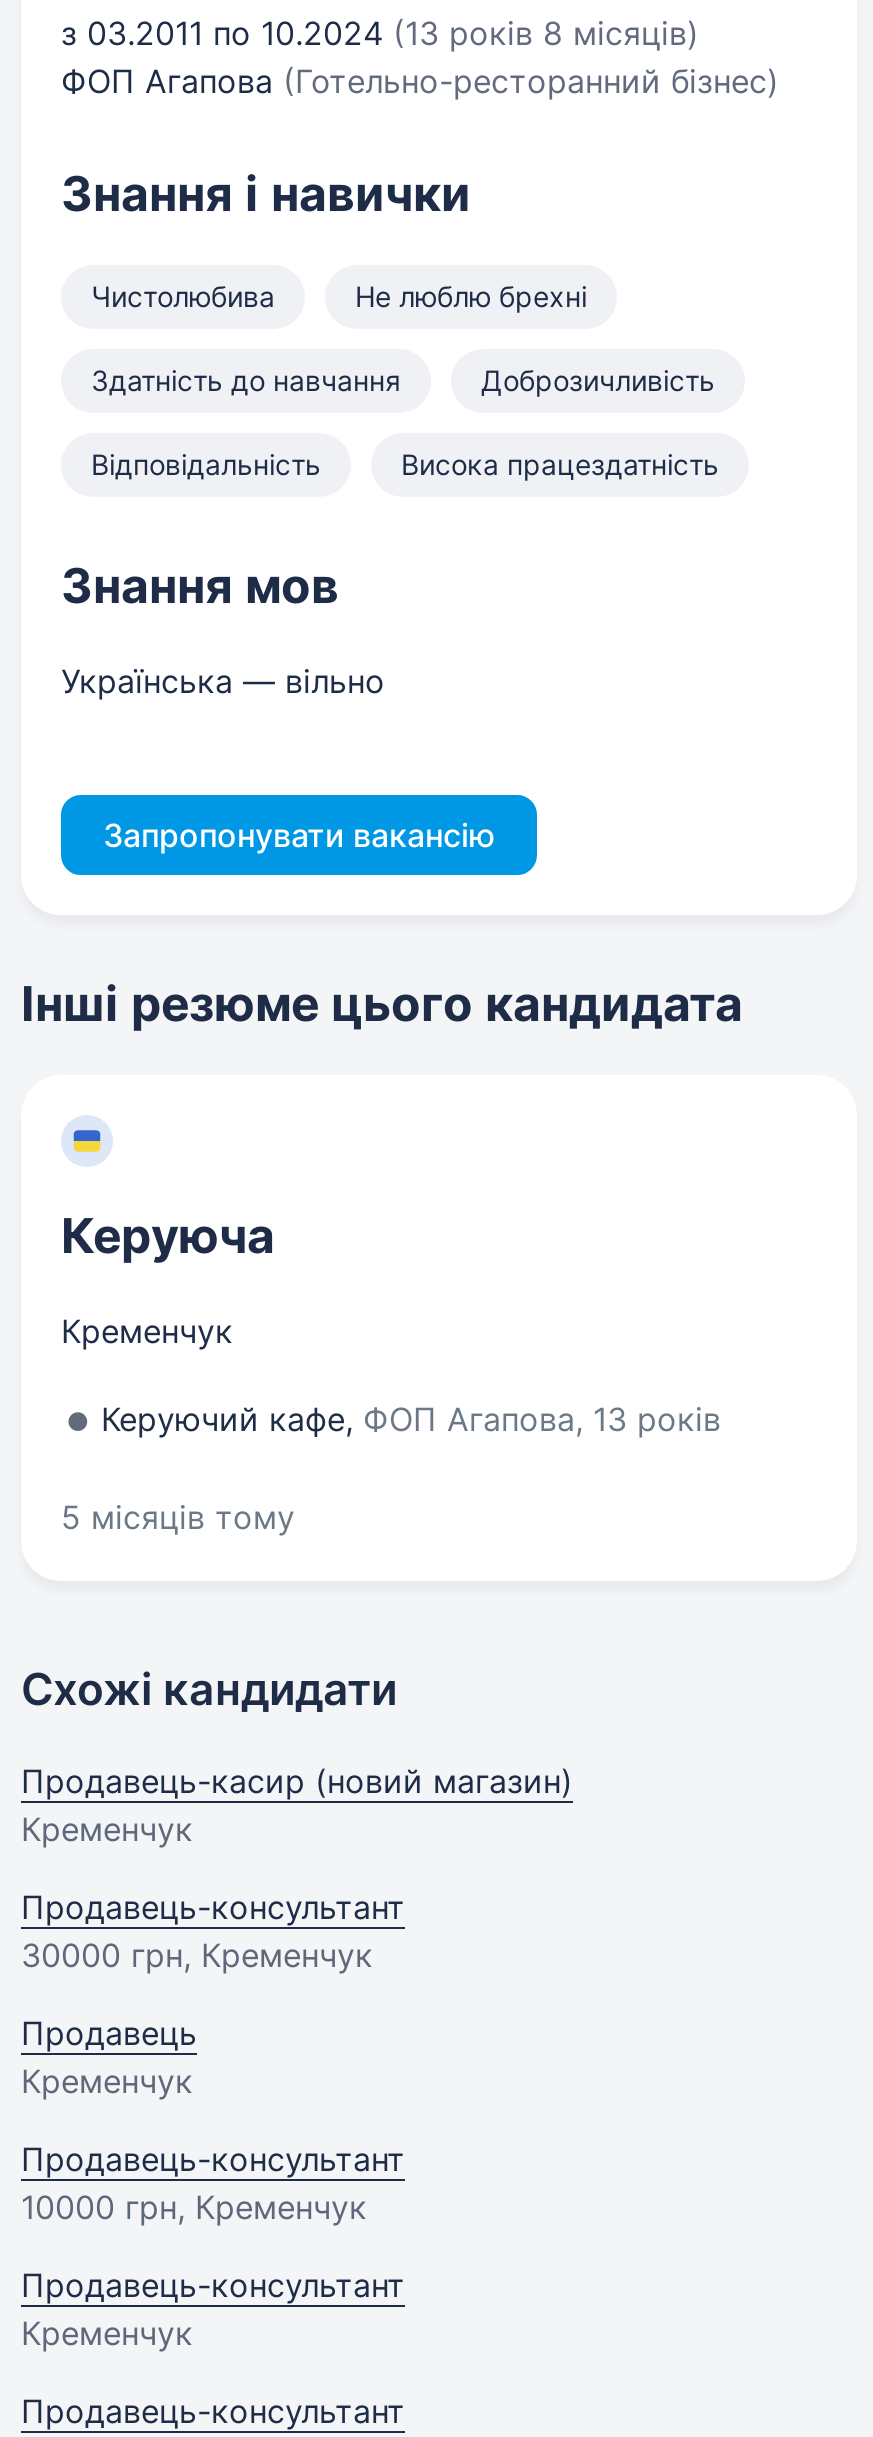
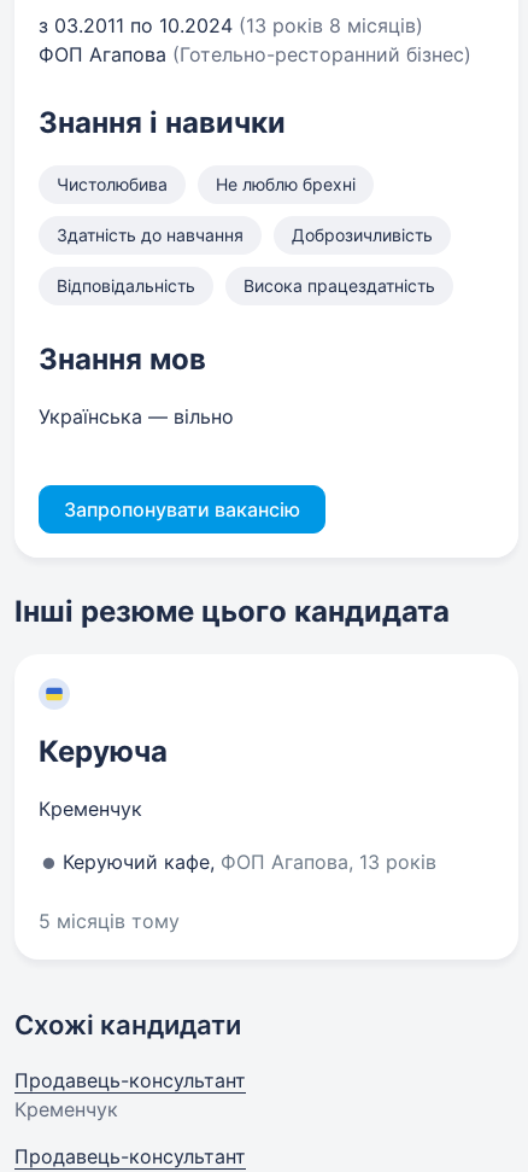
- Продавець-касир (новий магазин)
- Кременчук
- Продавець-консультант
- 30000 грн, Кременчук
- Продавець
- Кременчук
- Продавець-консультант
- 10000 грн, Кременчук
